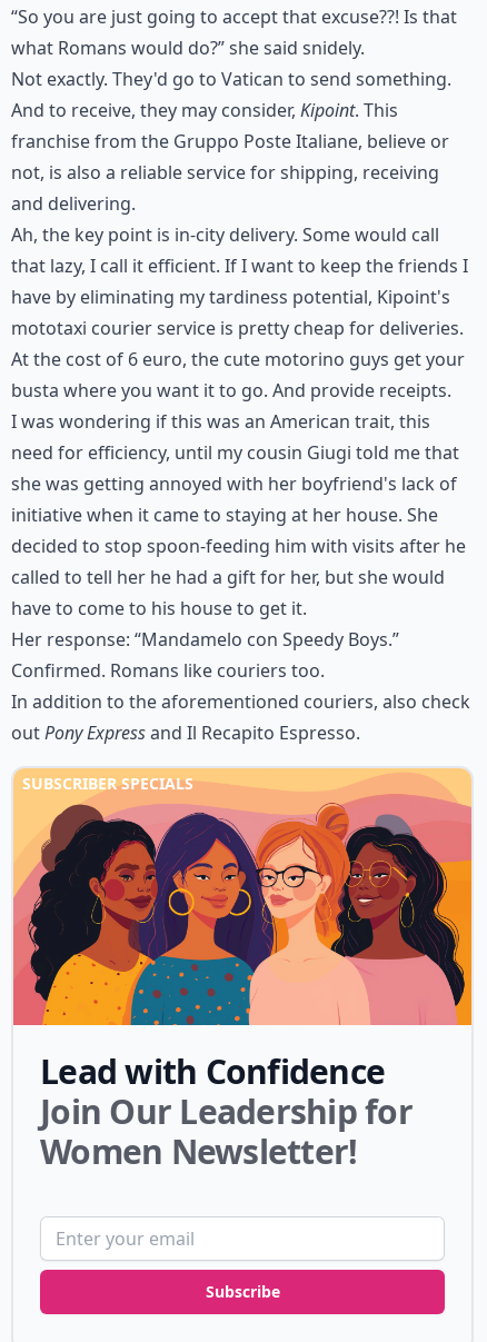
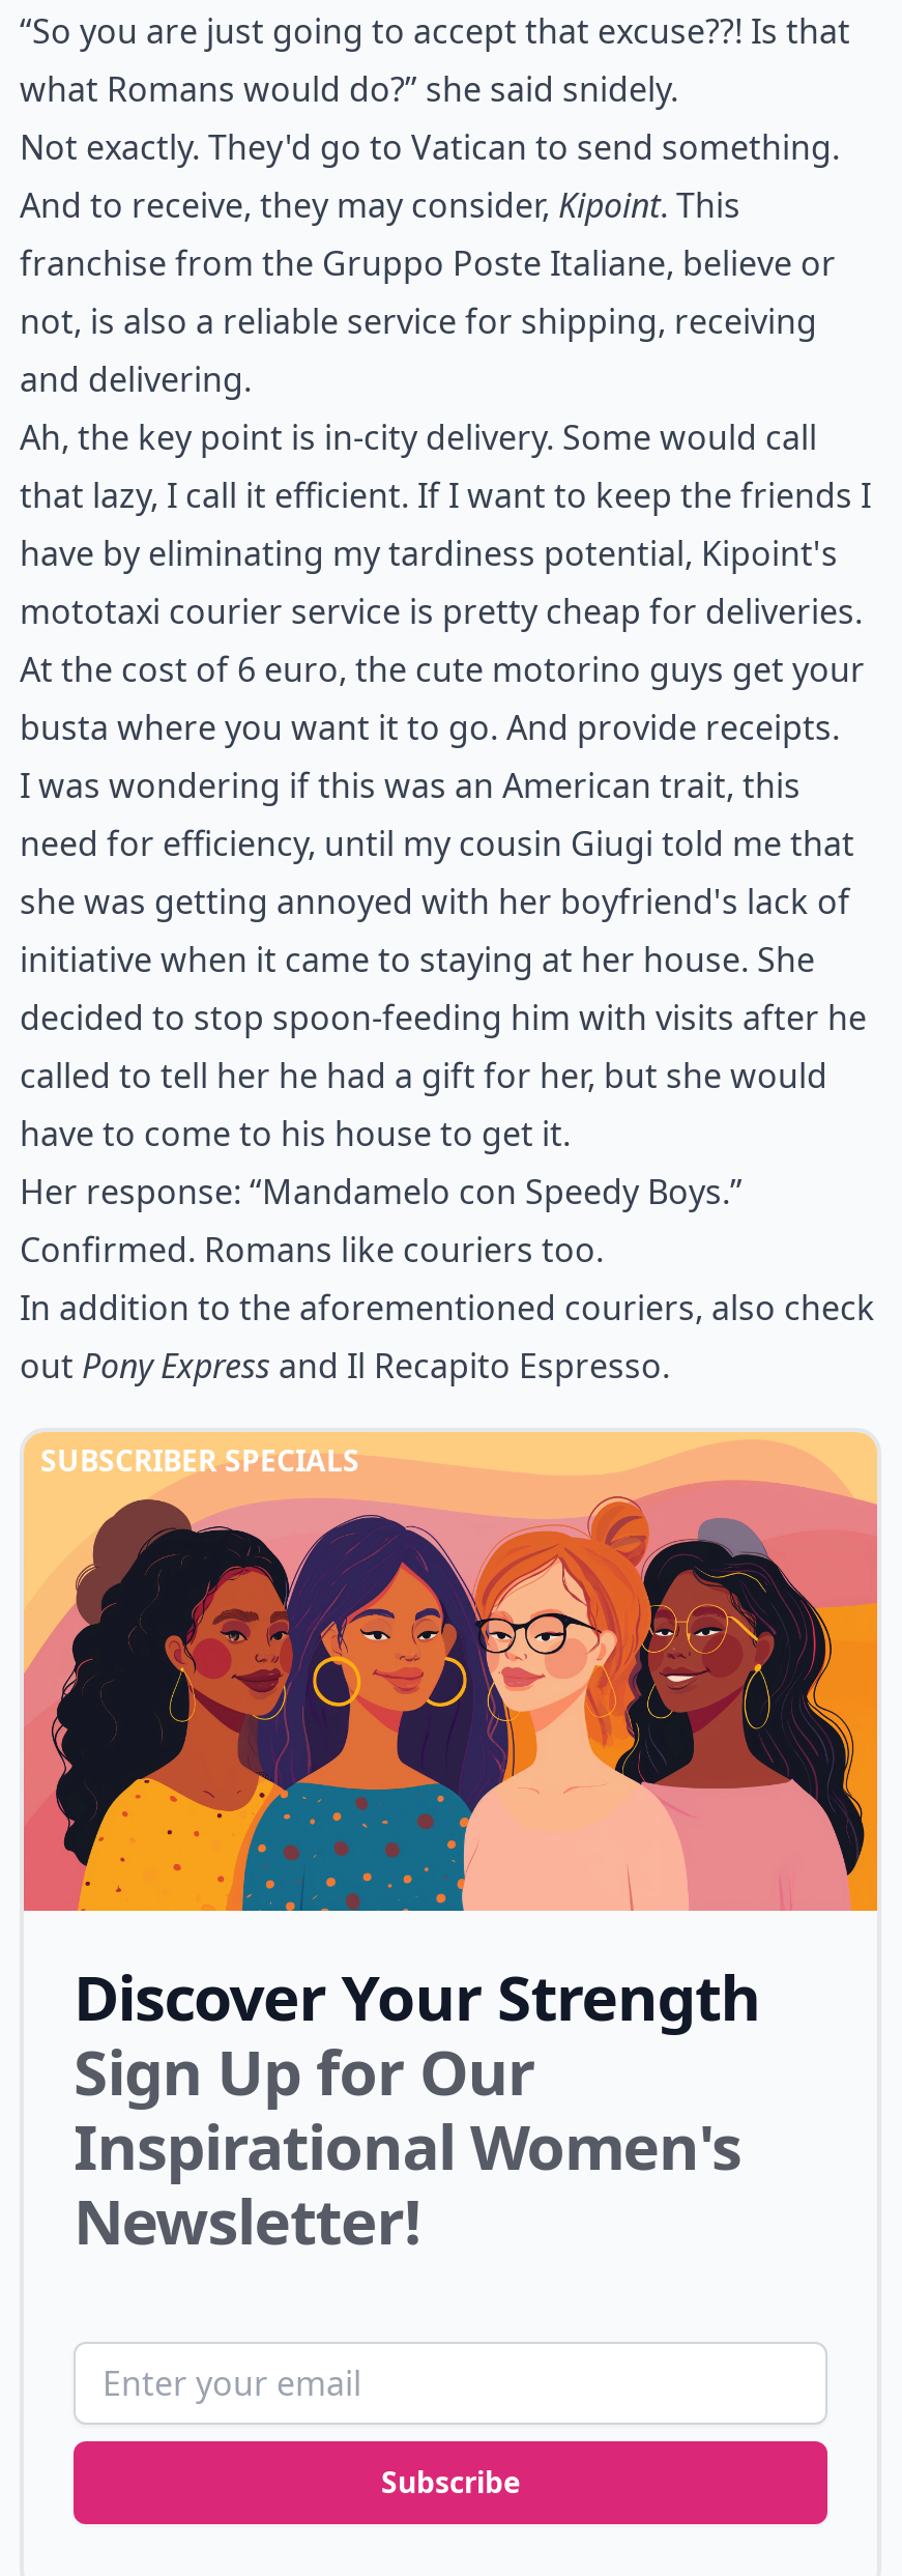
- Lead with Confidence
- Join Our Leadership for
- Women Newsletter!
+ Discover Your Strength
+ Sign Up for Our
+ Inspirational Women's
+ Newsletter!
